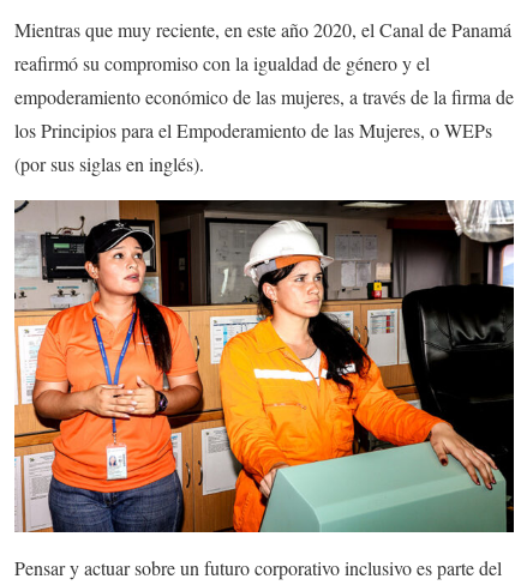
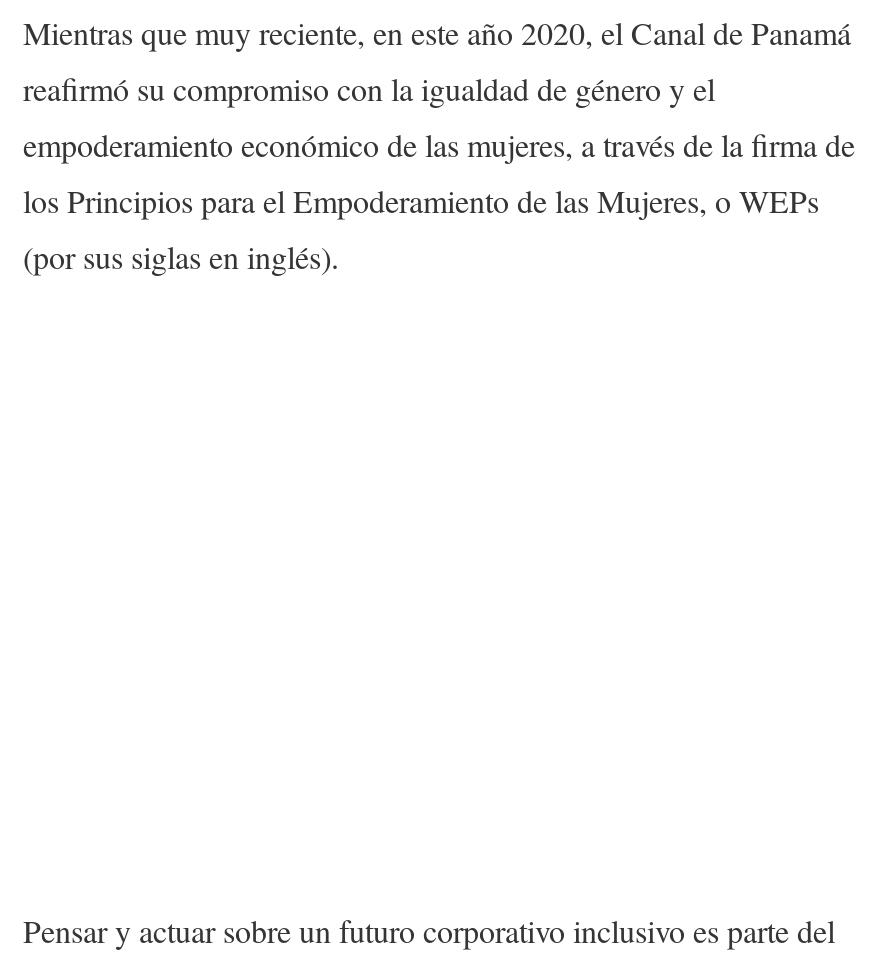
- [image]
